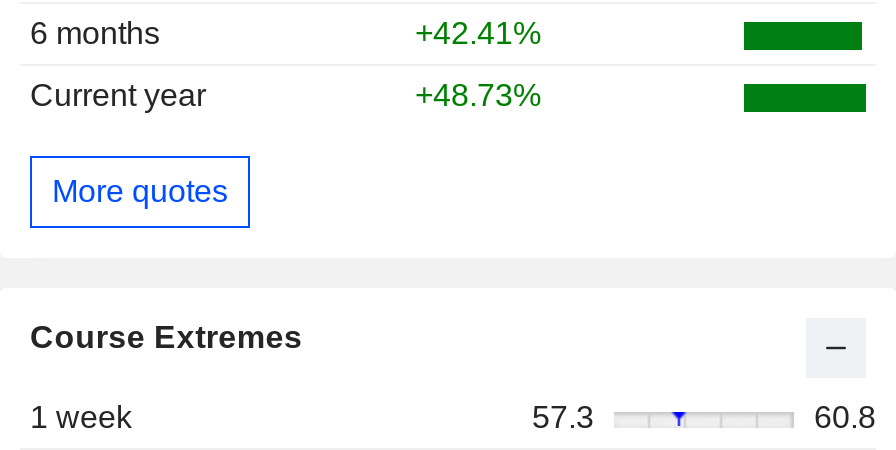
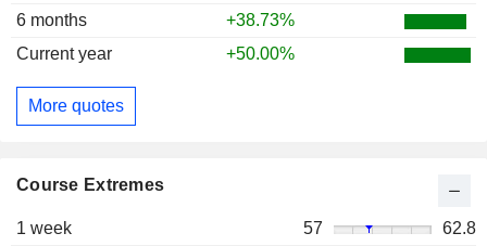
- +42.41%
+ +38.73%

- +48.73%
+ +50.00%

- 57.3
+ 57

- 60.8
+ 62.8
